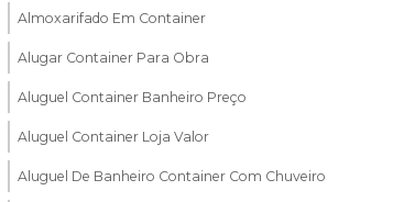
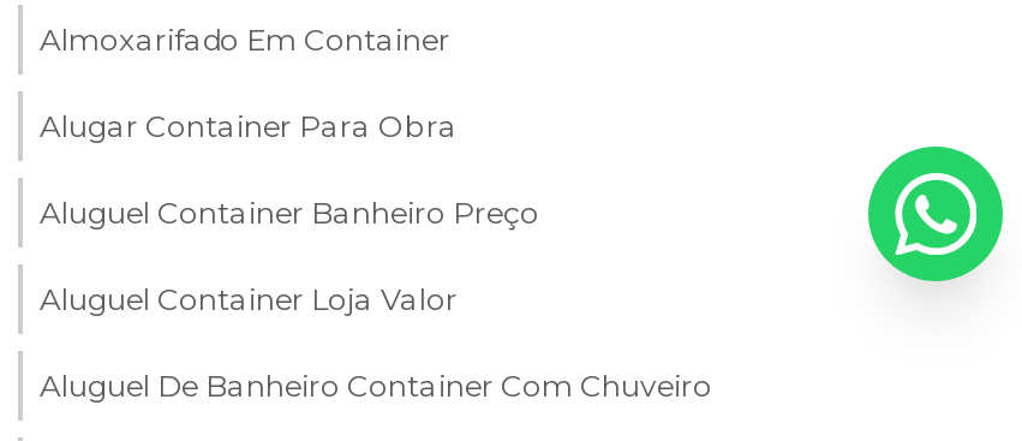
+ [image]
